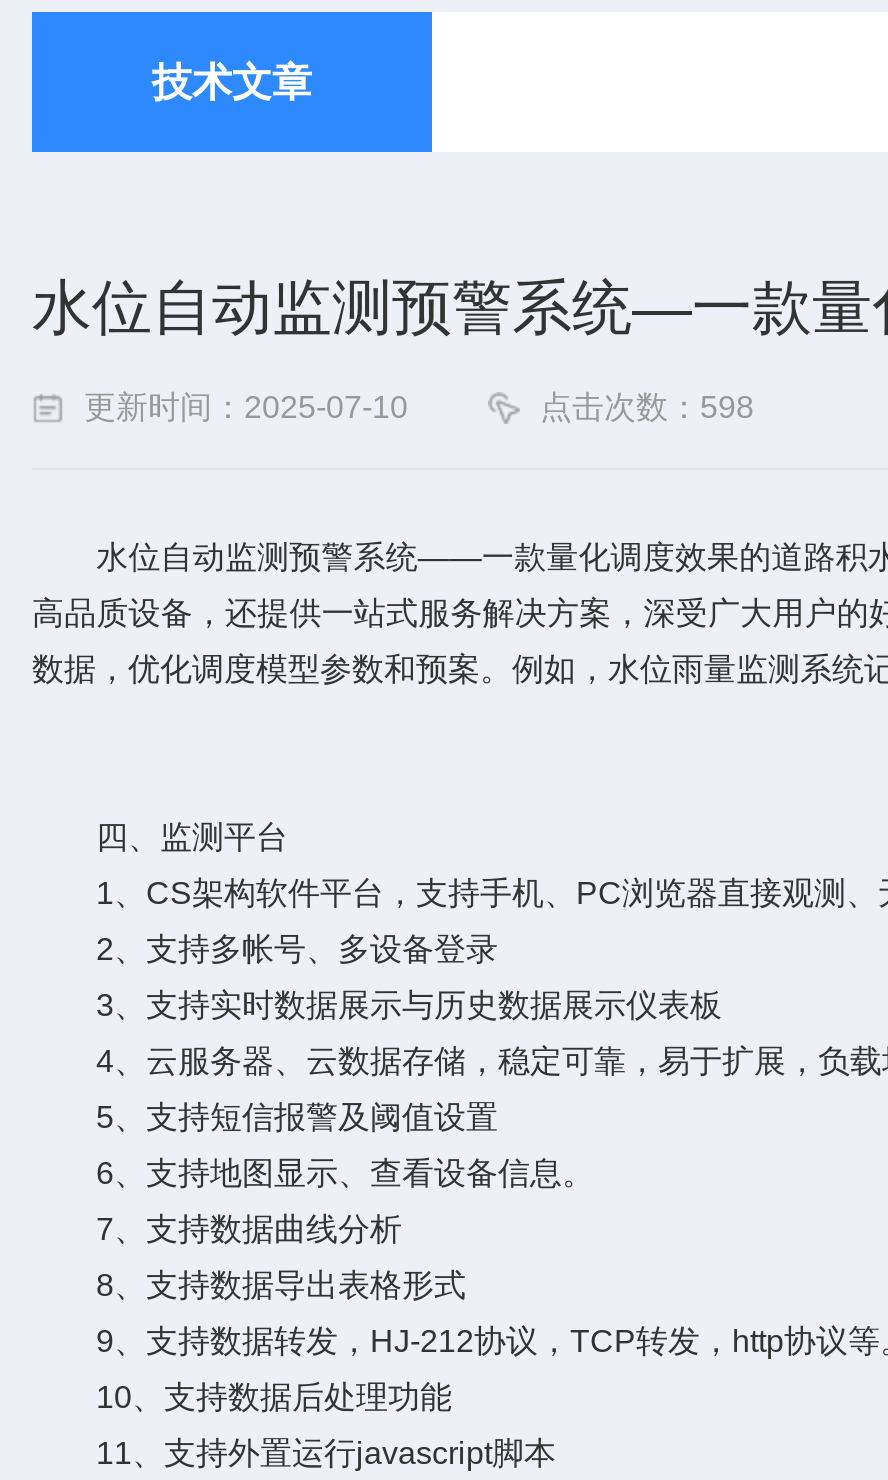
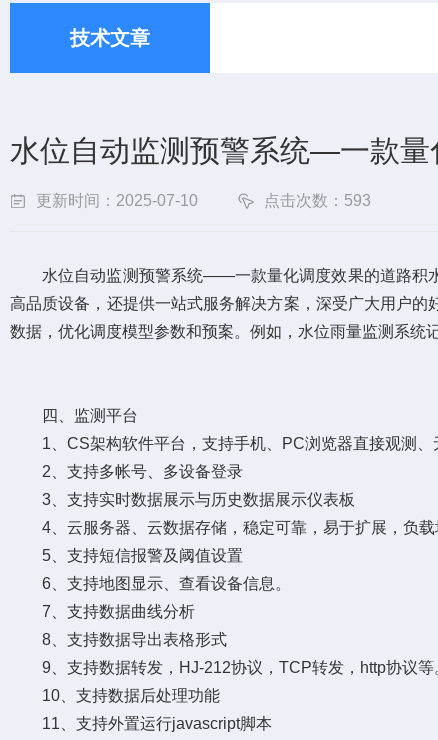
- 点击次数：598
+ 点击次数：593
